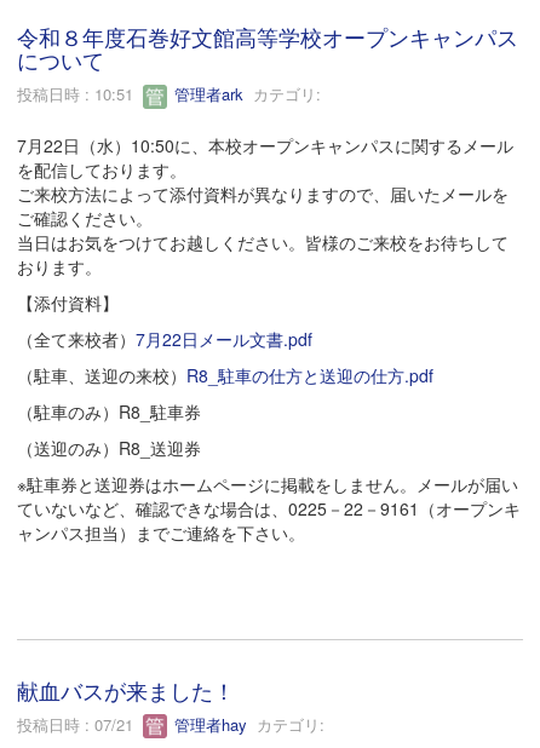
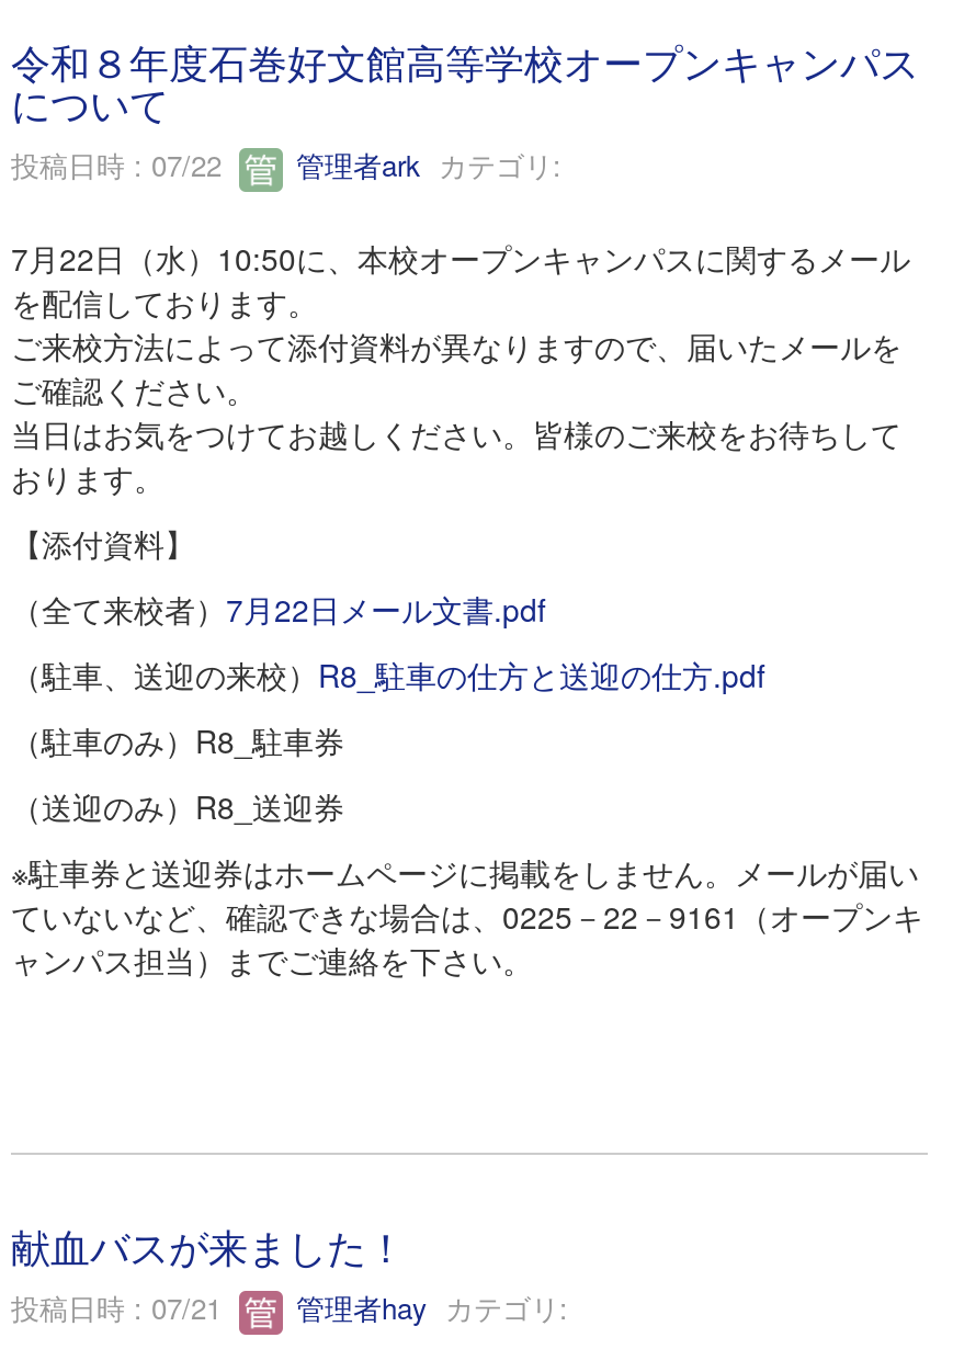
- 投稿日時 : 10:51 管理者arkカテゴリ:
+ 投稿日時 : 07/22 管理者arkカテゴリ:
